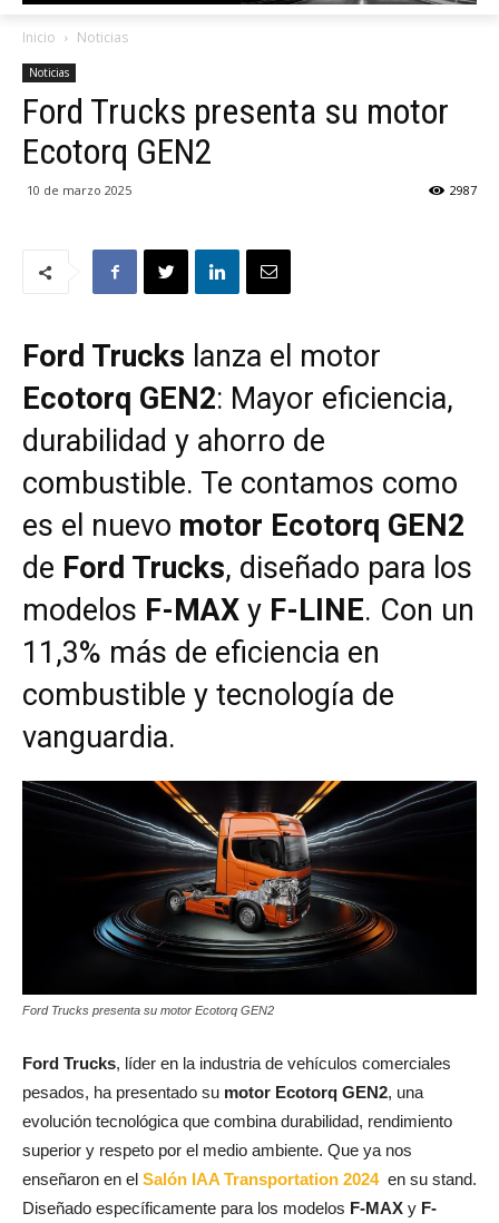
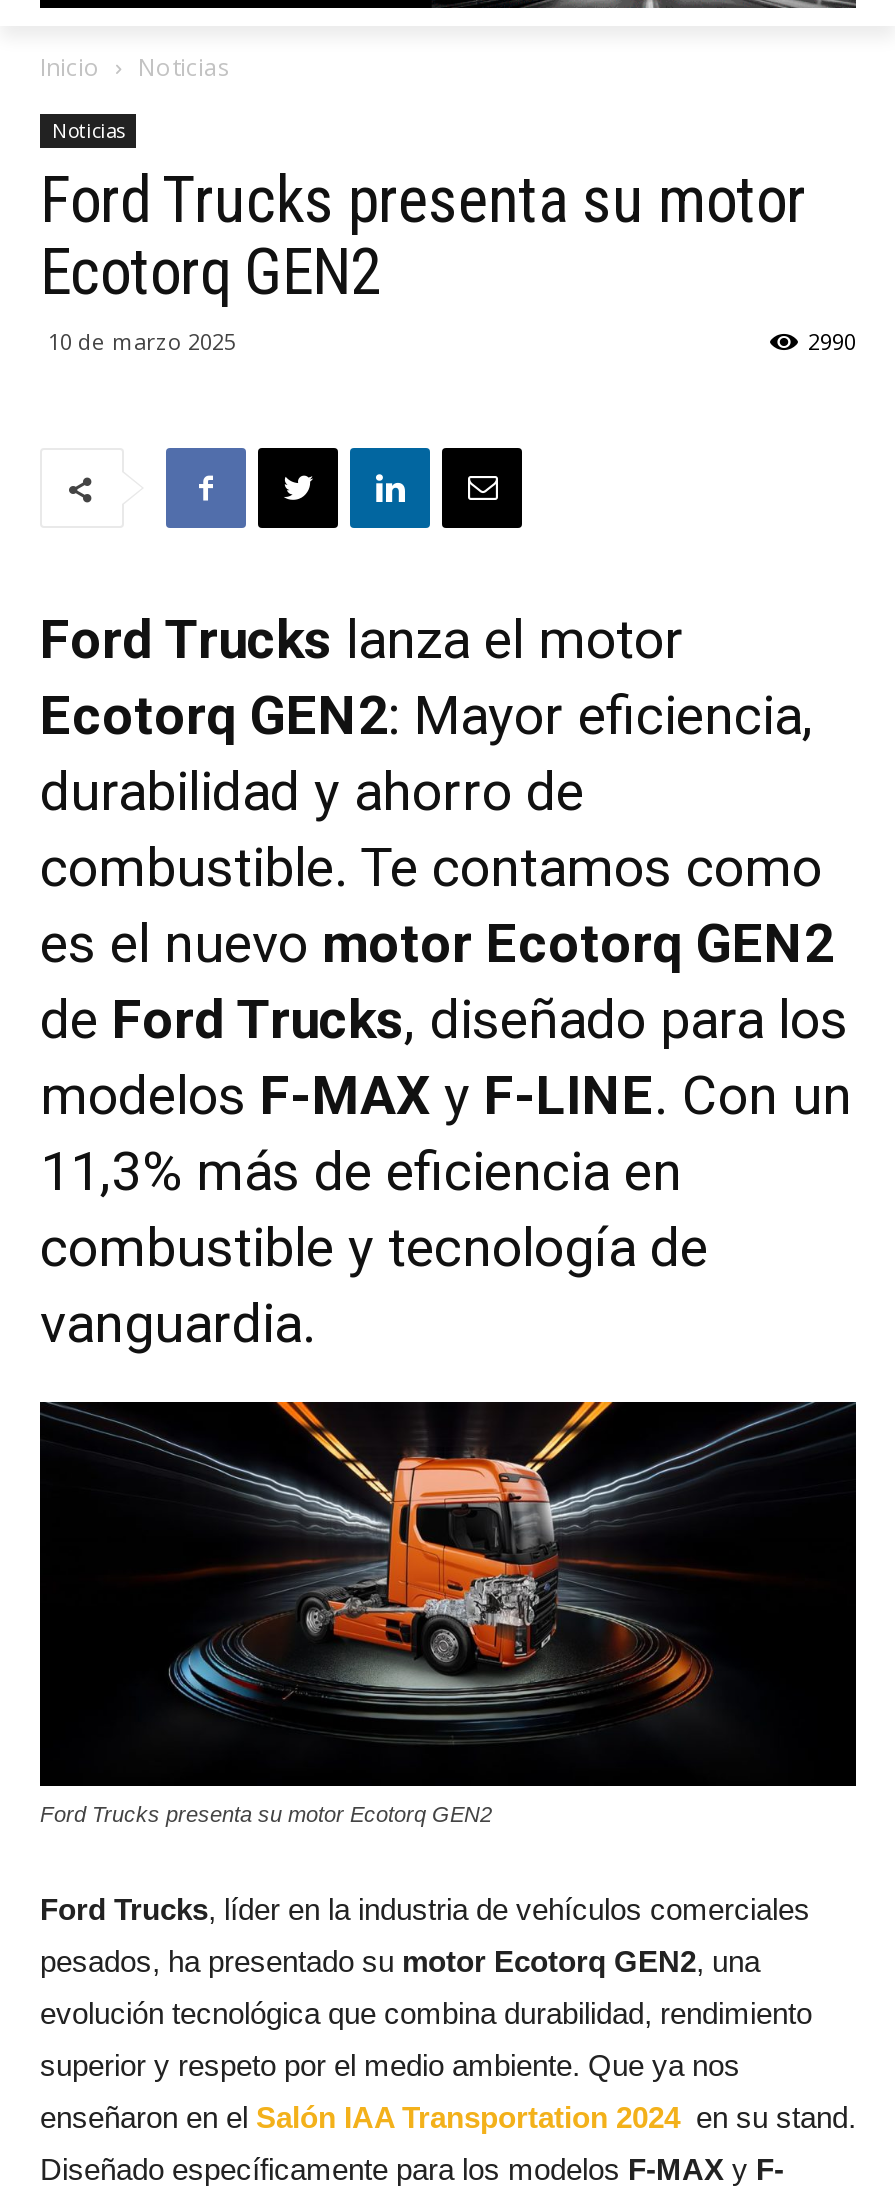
- 2987
+ 2990
